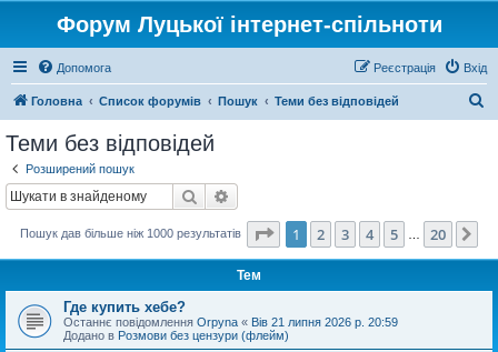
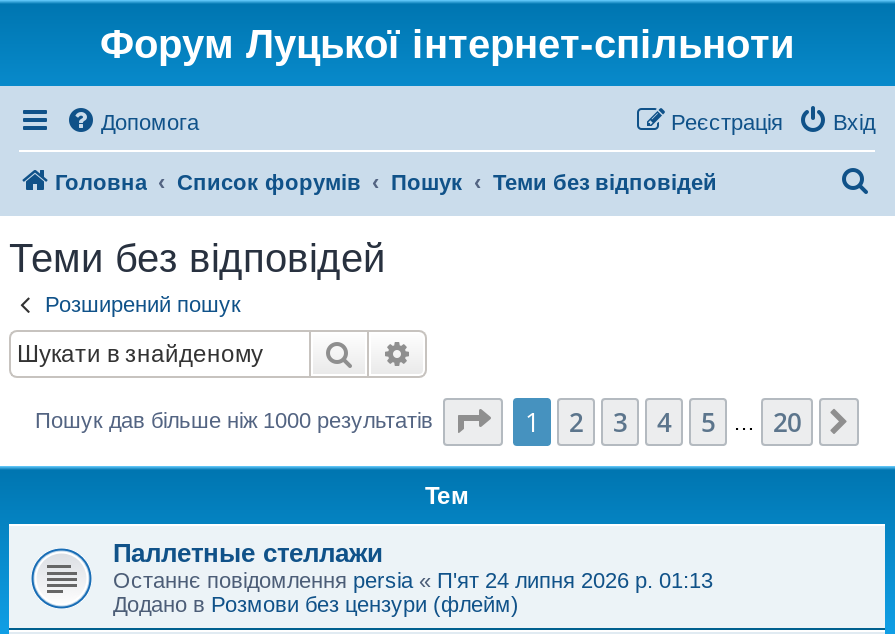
- Где купить хебе?
- Останнє повідомлення Orpyna «Вів 21 липня 2026 р. 20:59
+ Паллетные стеллажи
+ Останнє повідомлення persia «П'ят 24 липня 2026 р. 01:13
